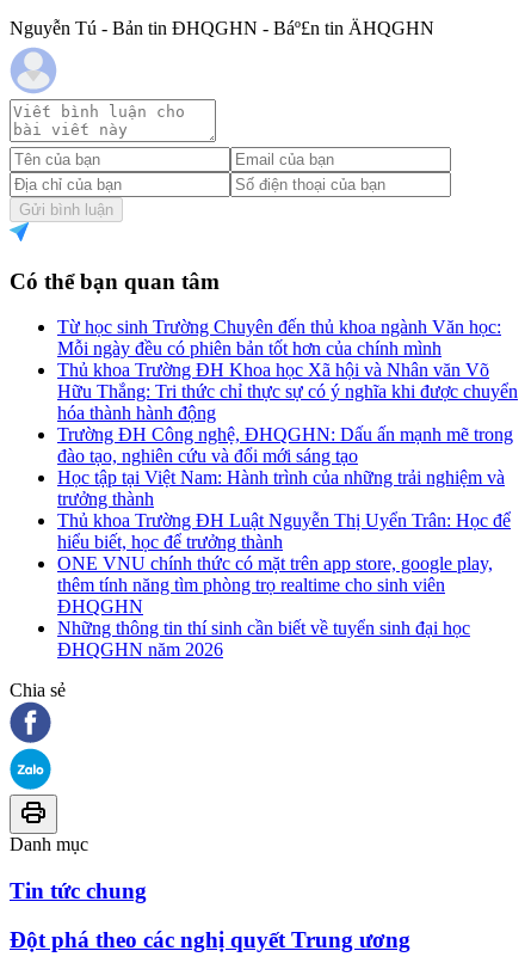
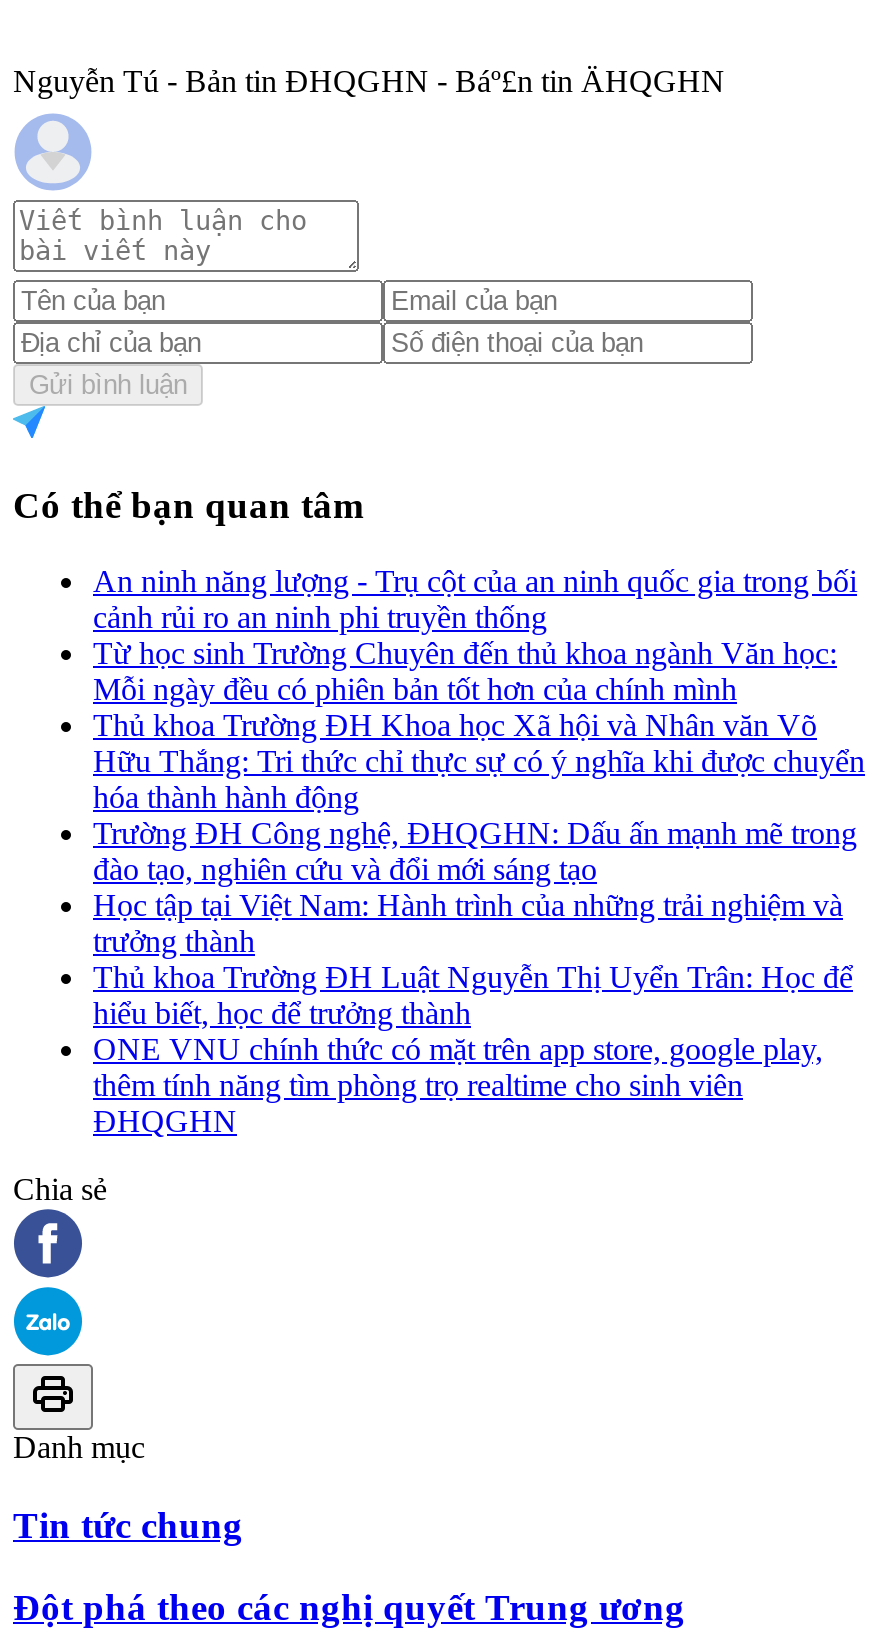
+ An ninh năng lượng - Trụ cột của an ninh quốc gia trong bối
+ cảnh rủi ro an ninh phi truyền thống

moved down: Từ học sinh Trường Chuyên đến thủ khoa ngành Văn học: | Mỗi ngày đều có phiên bản tốt hơn của chính mình | Thủ khoa Trường ĐH Khoa học Xã hội và Nhân văn Võ | ... | thêm tính năng tìm phòng trọ realtime cho sinh viên | ĐHQGHN

- Những thông tin thí sinh cần biết về tuyển sinh đại học
- ĐHQGHN năm 2026
